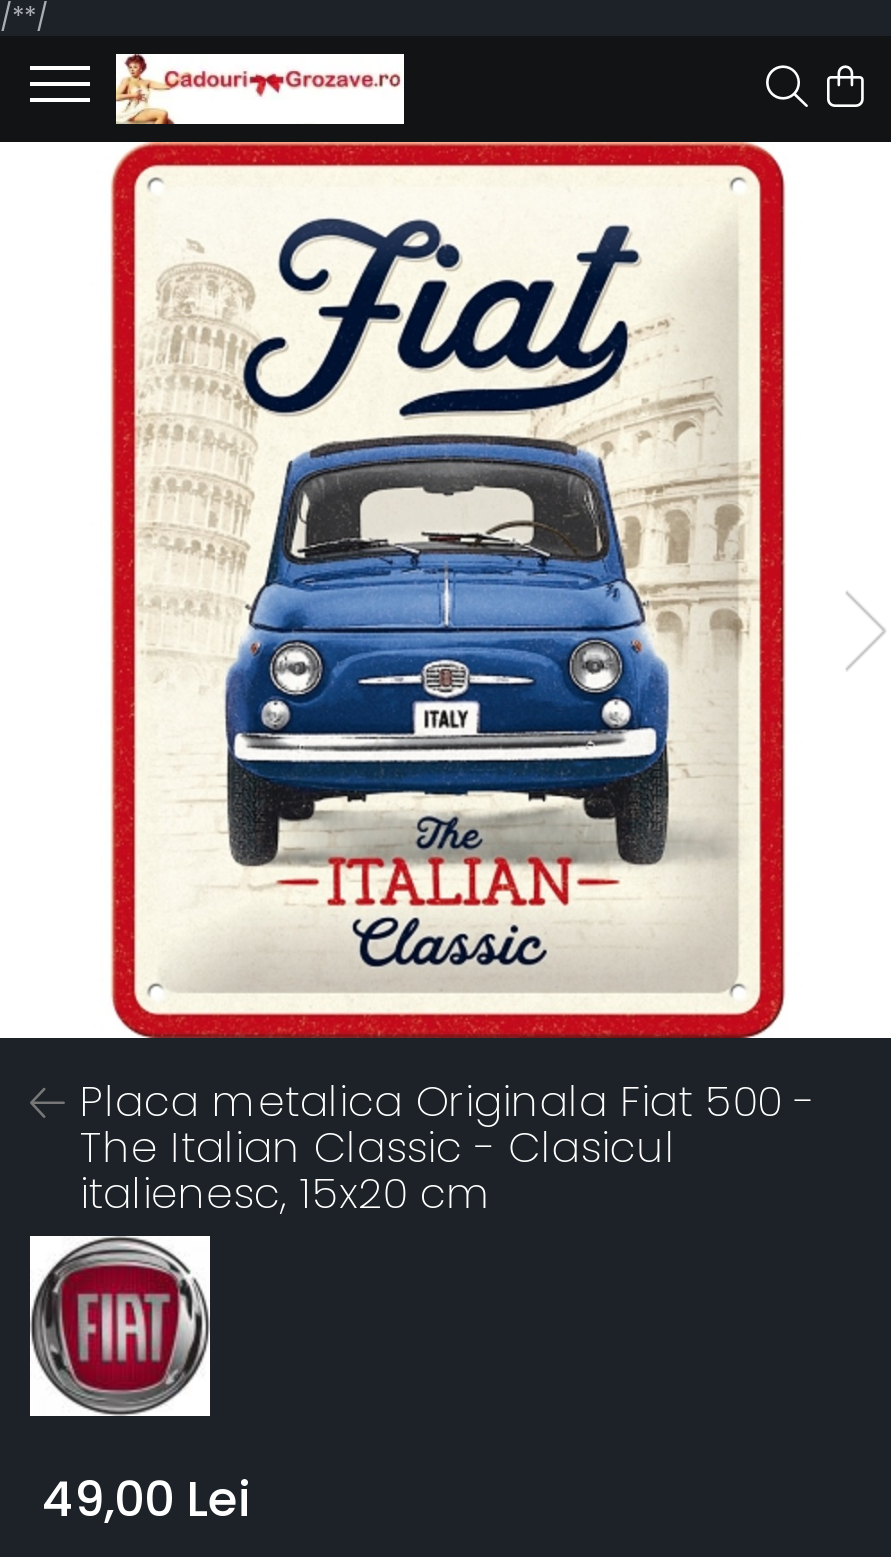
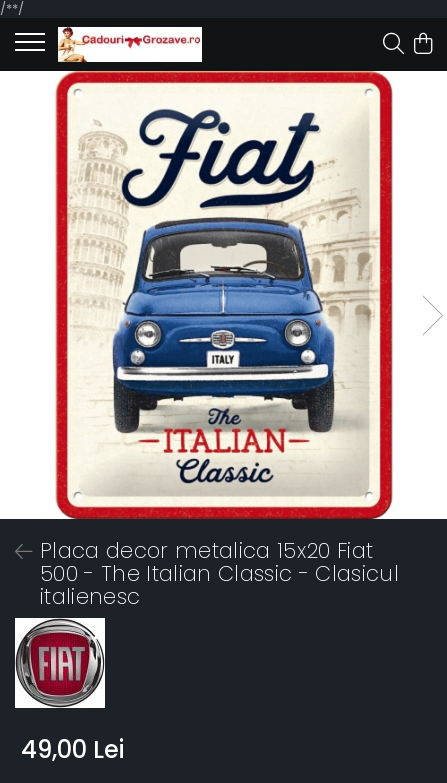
- Placa metalica Originala Fiat 500 -
- The Italian Classic - Clasicul
- italienesc, 15x20 cm
+ Placa decor metalica 15x20 Fiat
+ 500 - The Italian Classic - Clasicul
+ italienesc
